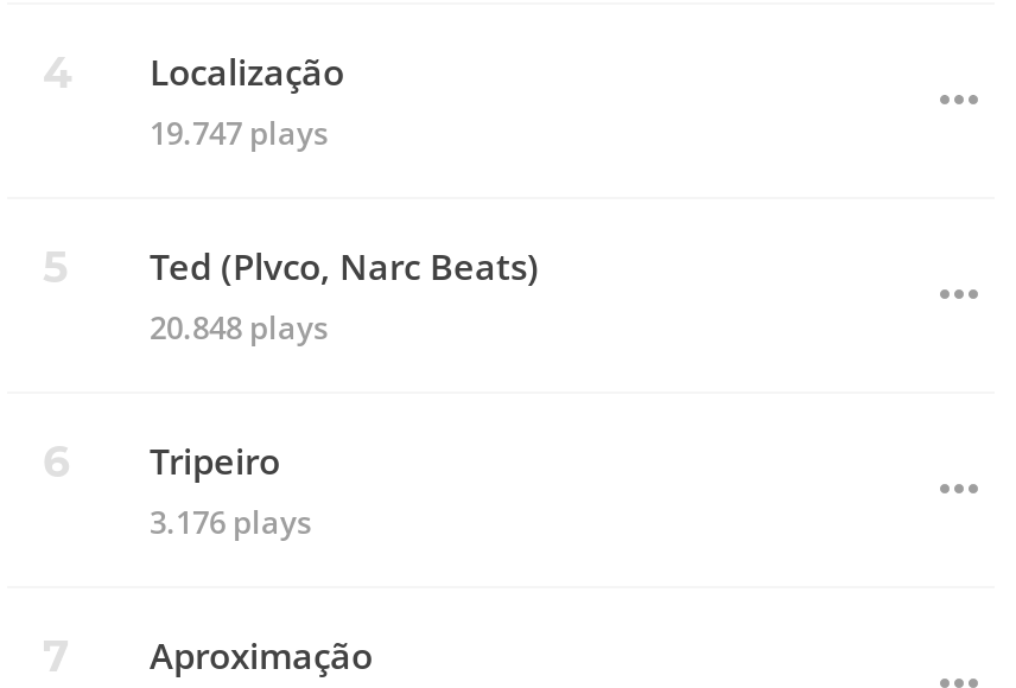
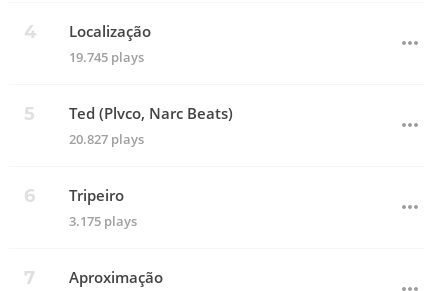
- 19.747 plays
+ 19.745 plays

- 20.848 plays
+ 20.827 plays

- 3.176 plays
+ 3.175 plays
